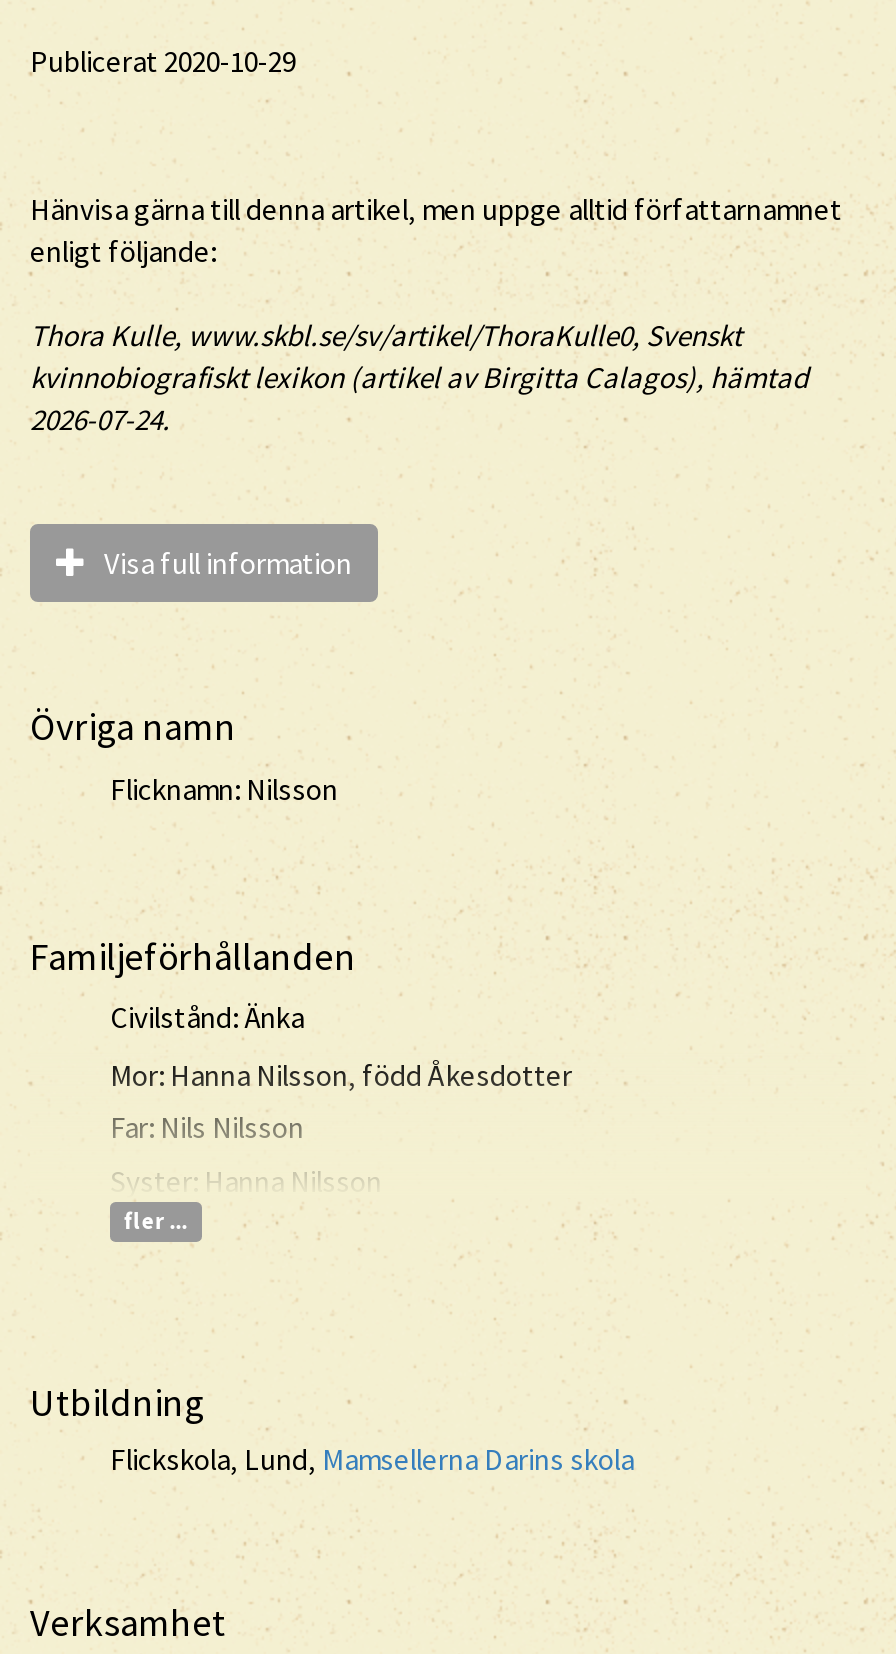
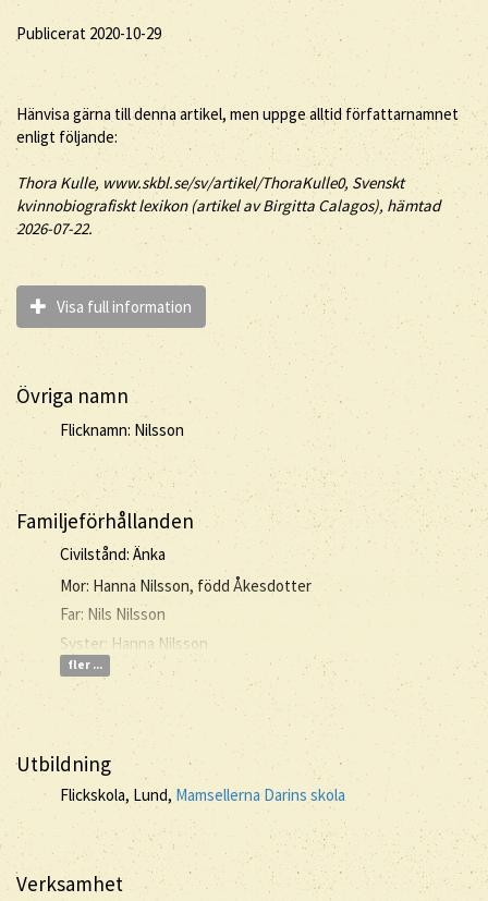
- 2026-07-24.
+ 2026-07-22.
